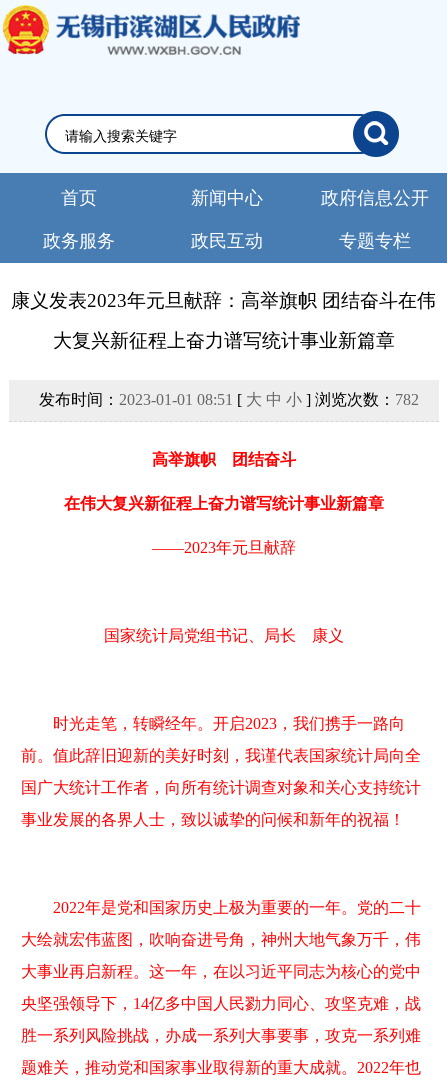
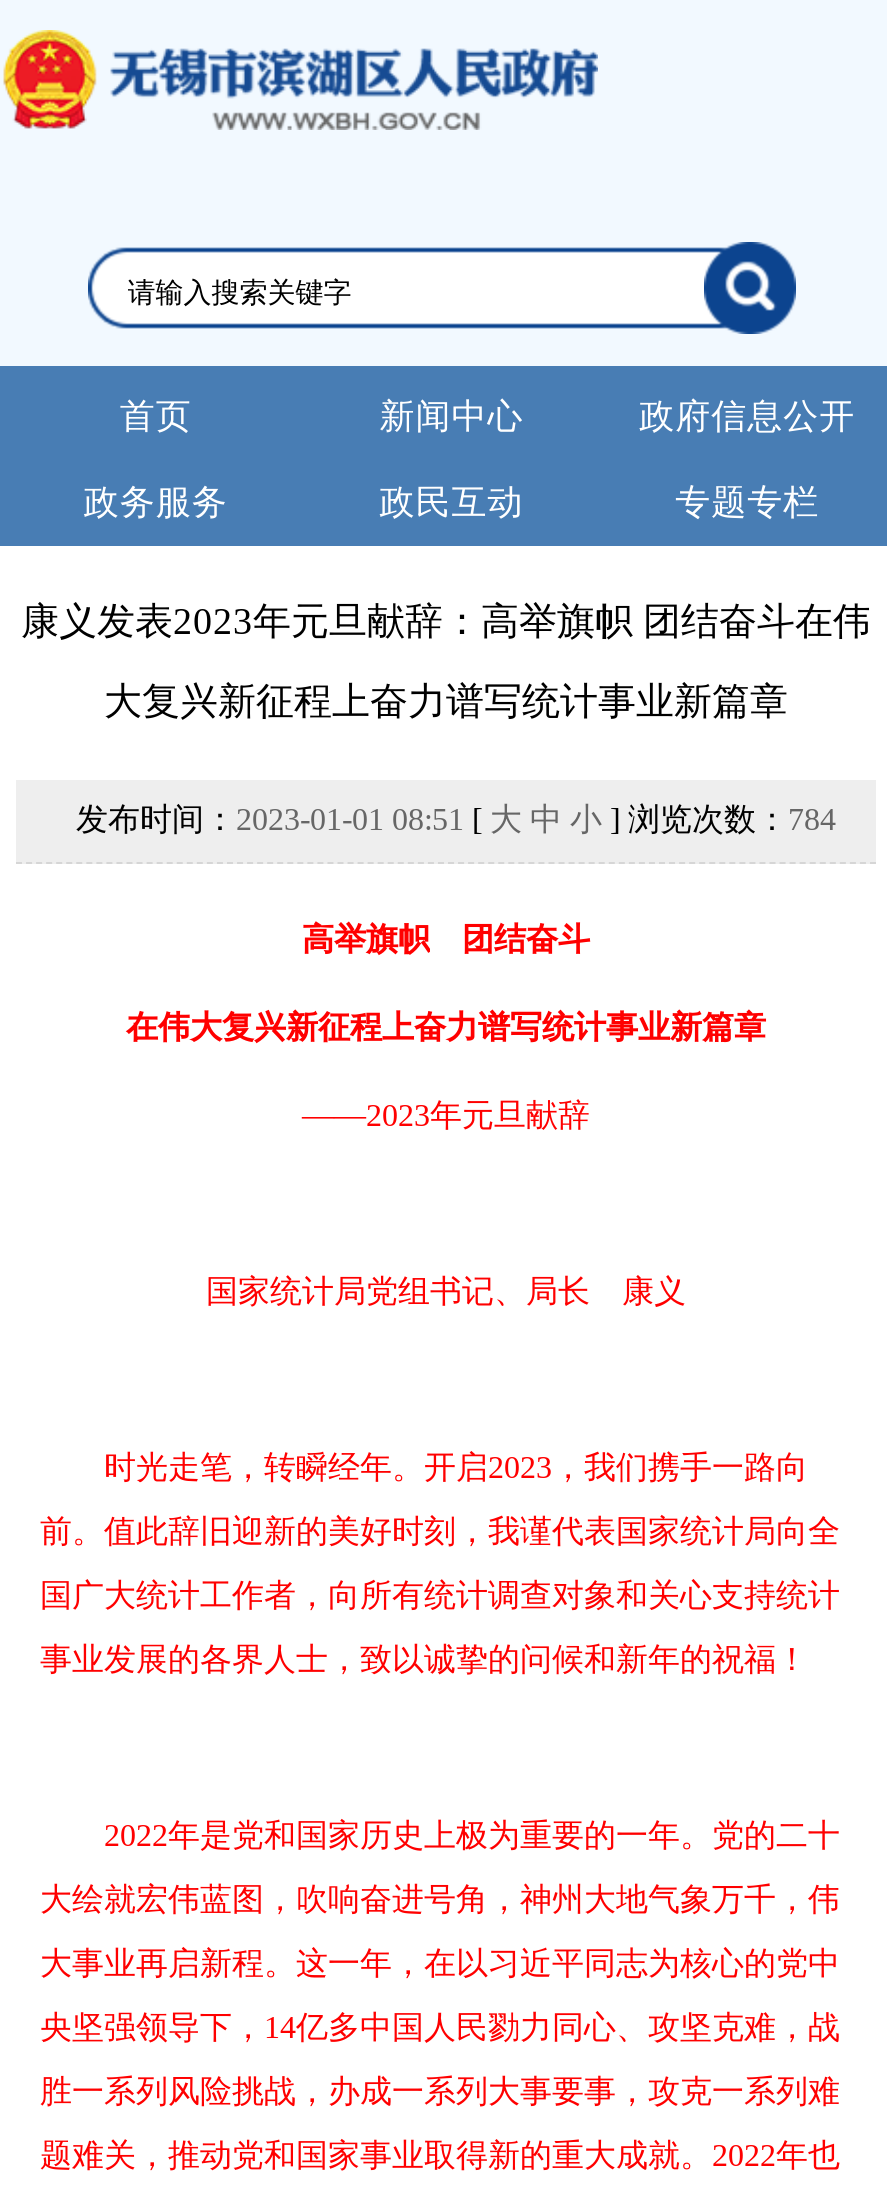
- 发布时间：2023-01-01 08:51 [大 中 小] 浏览次数：782
+ 发布时间：2023-01-01 08:51 [大 中 小] 浏览次数：784
